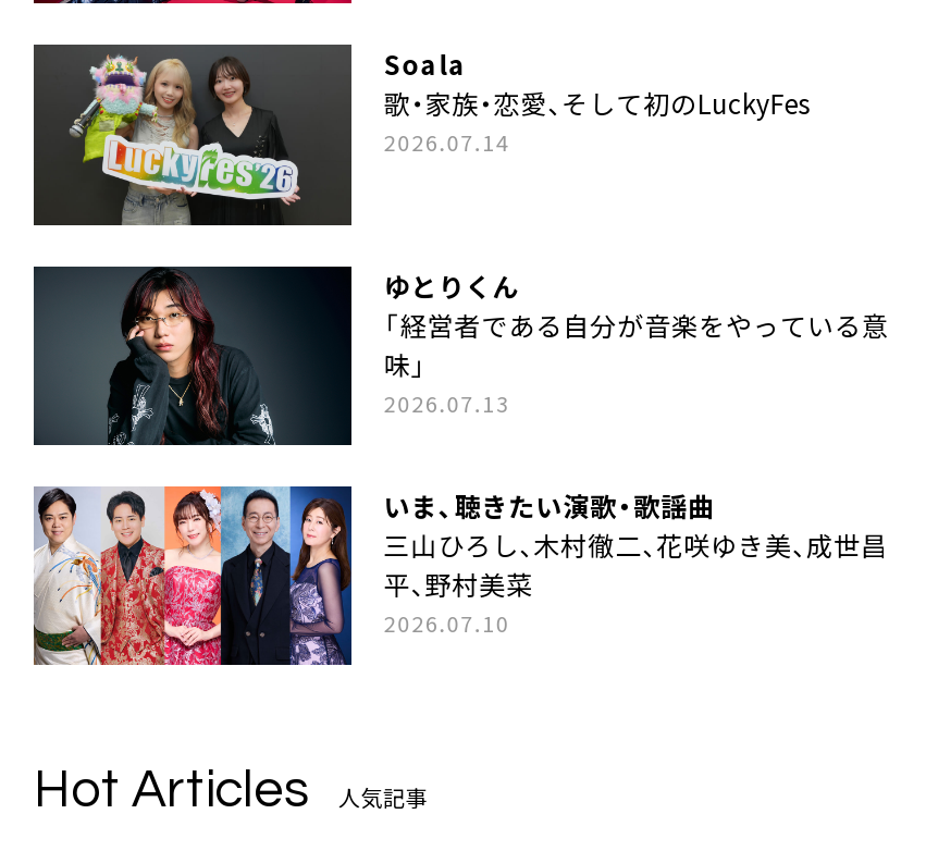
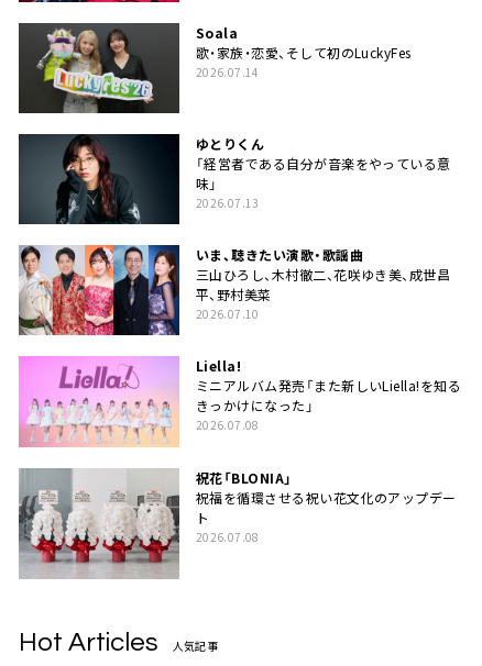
+ [image]
+ Liella!
+ ミニアルバム発売「また新しいLiella!を知る
+ きっかけになった」
+ 2026.07.08
+ 祝花「BLONIA」
+ 祝福を循環させる祝い花文化のアップデー
+ ト
+ 2026.07.08

+ [image]
